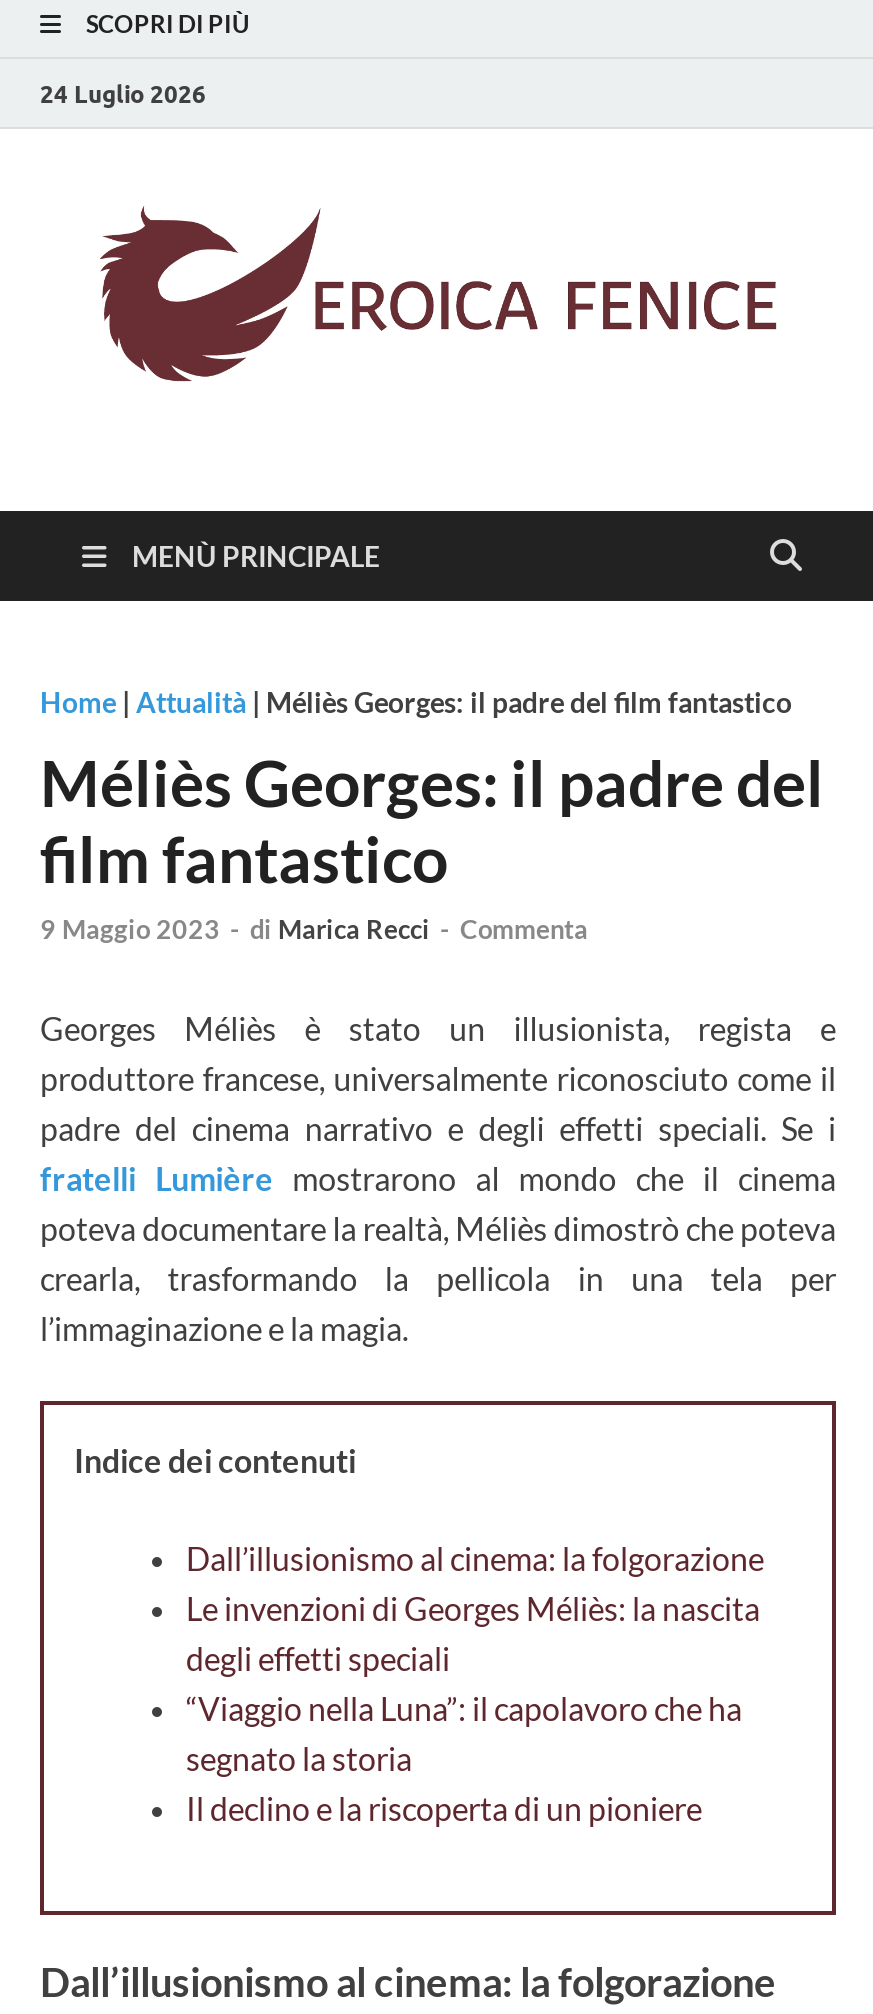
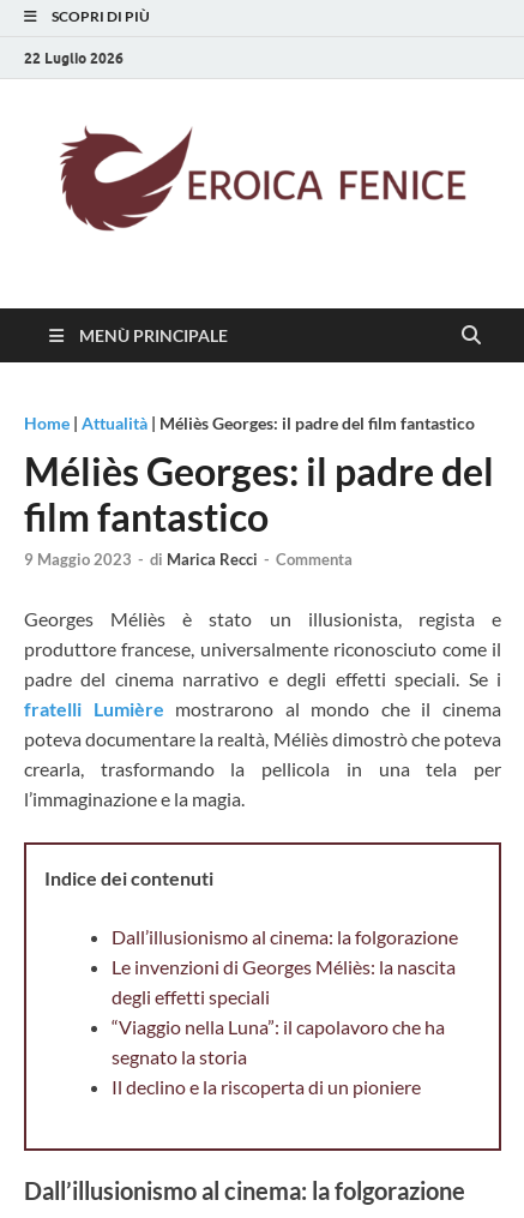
- 24 Luglio 2026
+ 22 Luglio 2026
